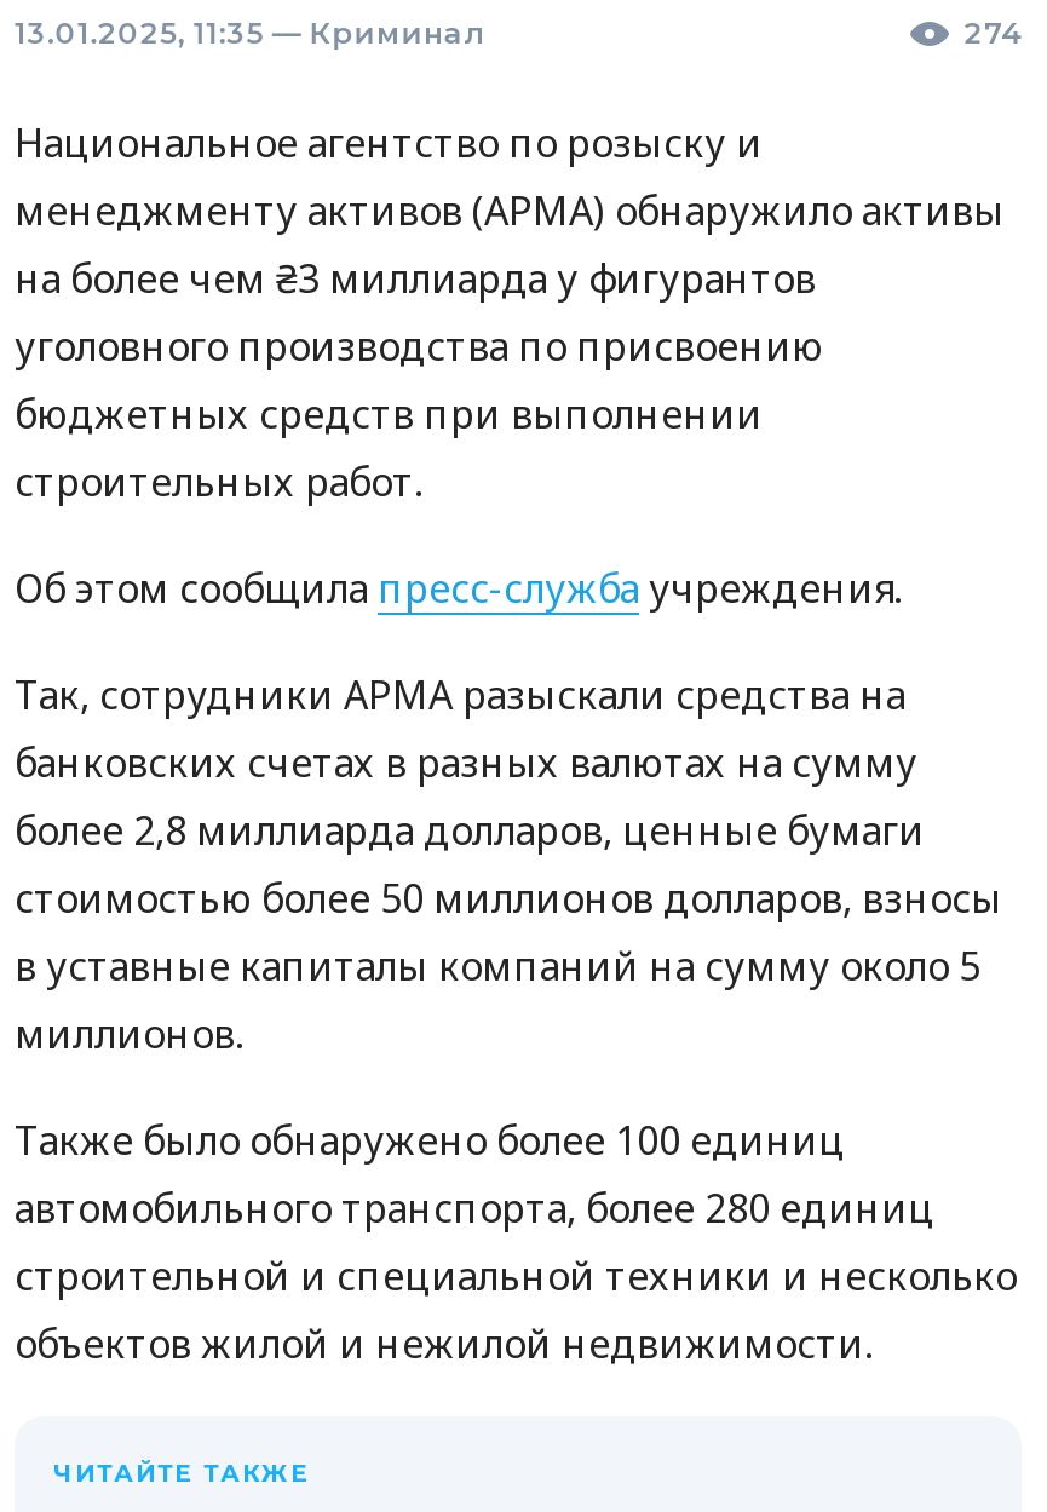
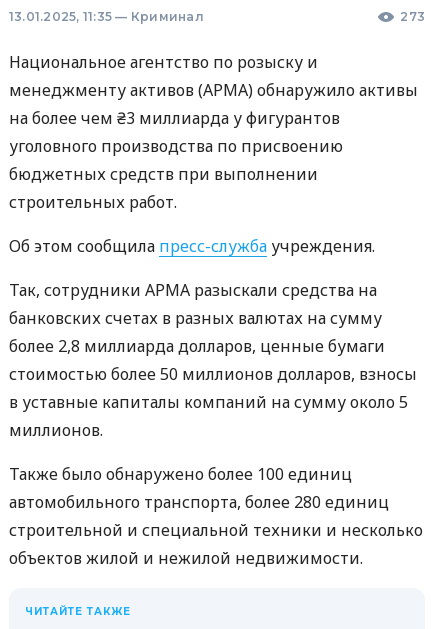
- 274
+ 273
